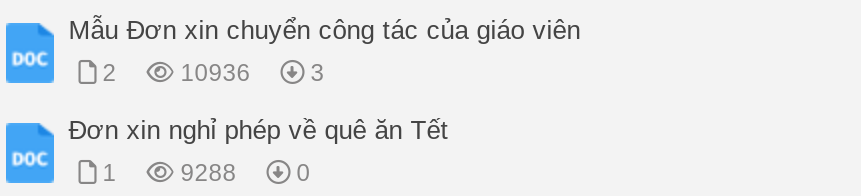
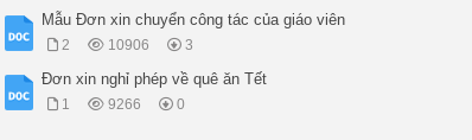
- 10936
+ 10906

- 9288
+ 9266
